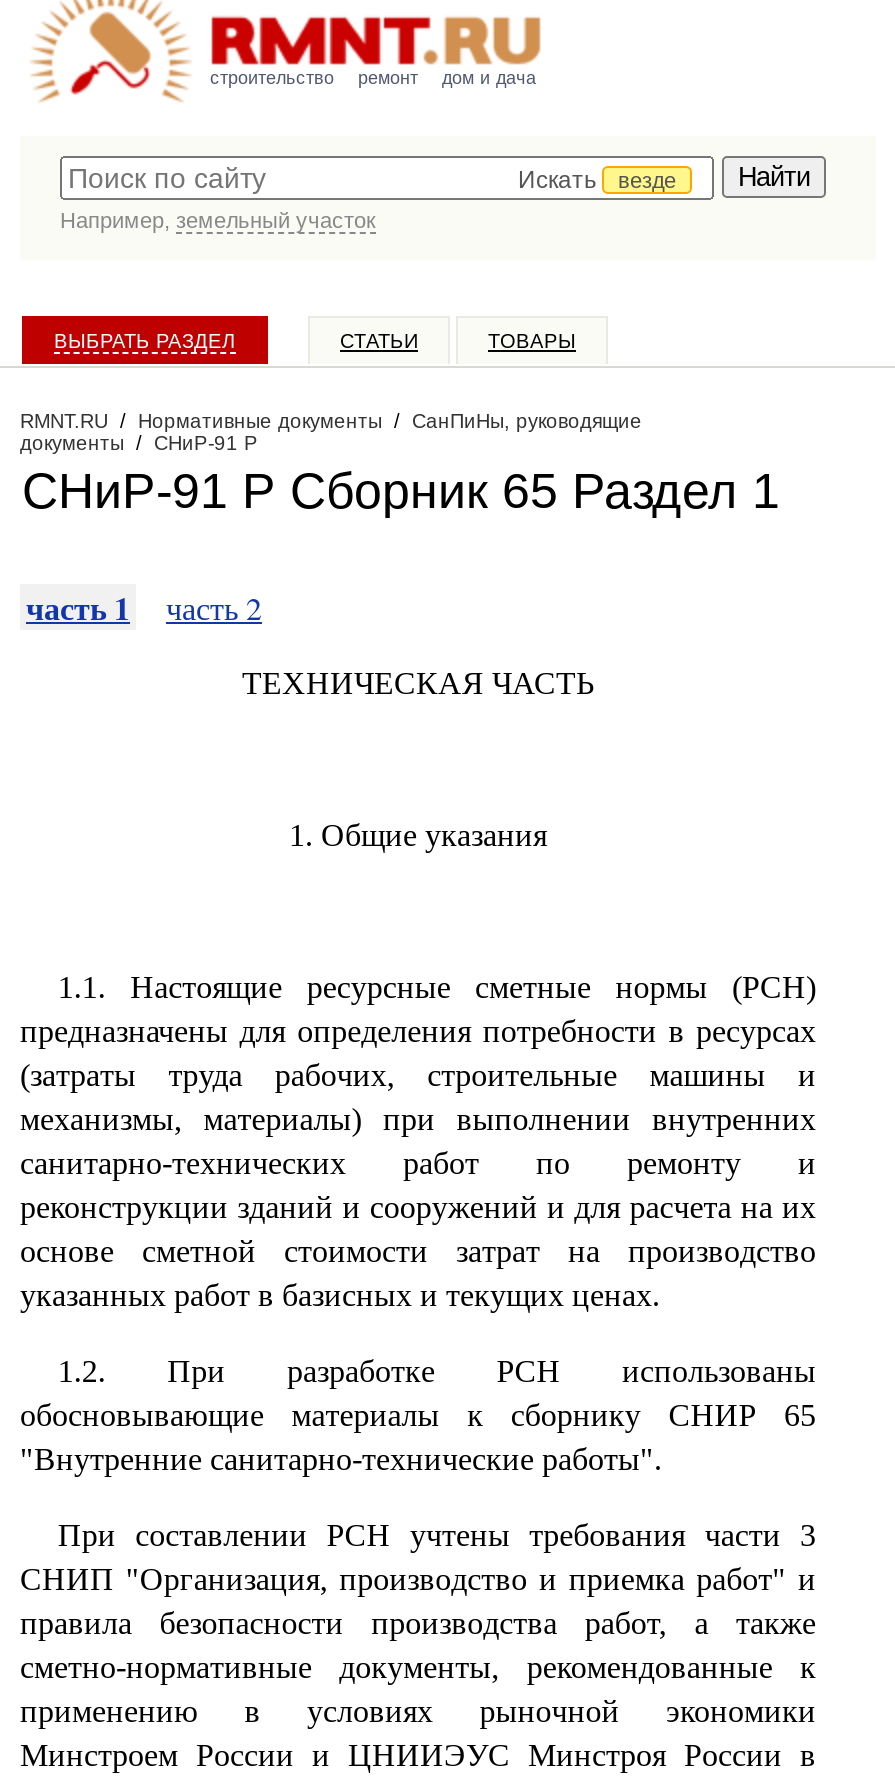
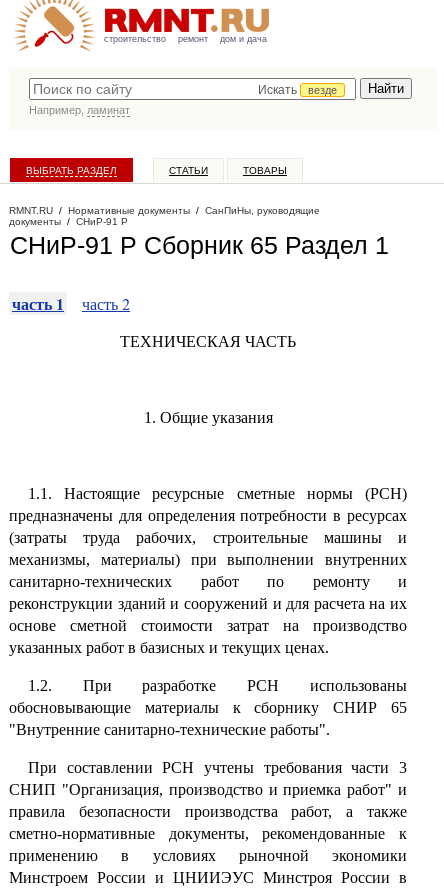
- Например, земельный участок
+ Например, ламинат
